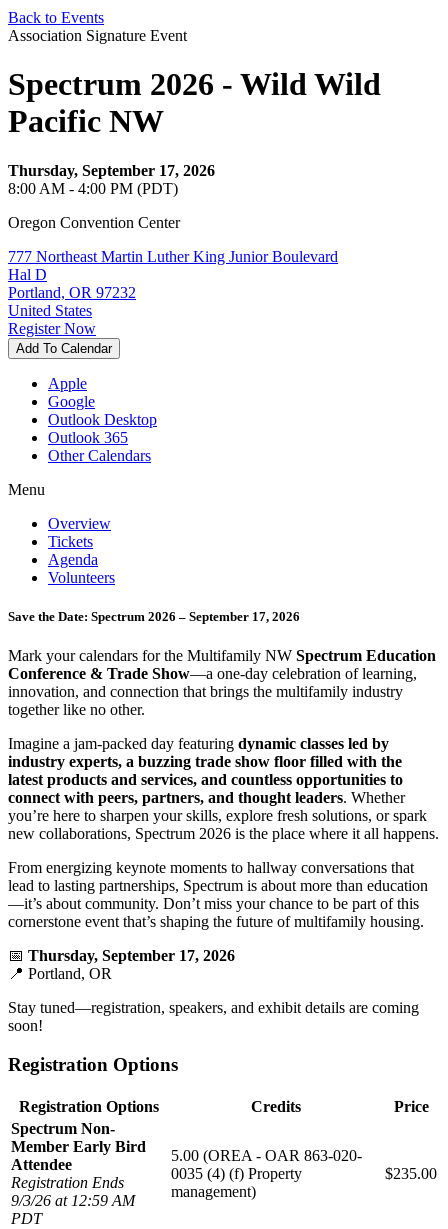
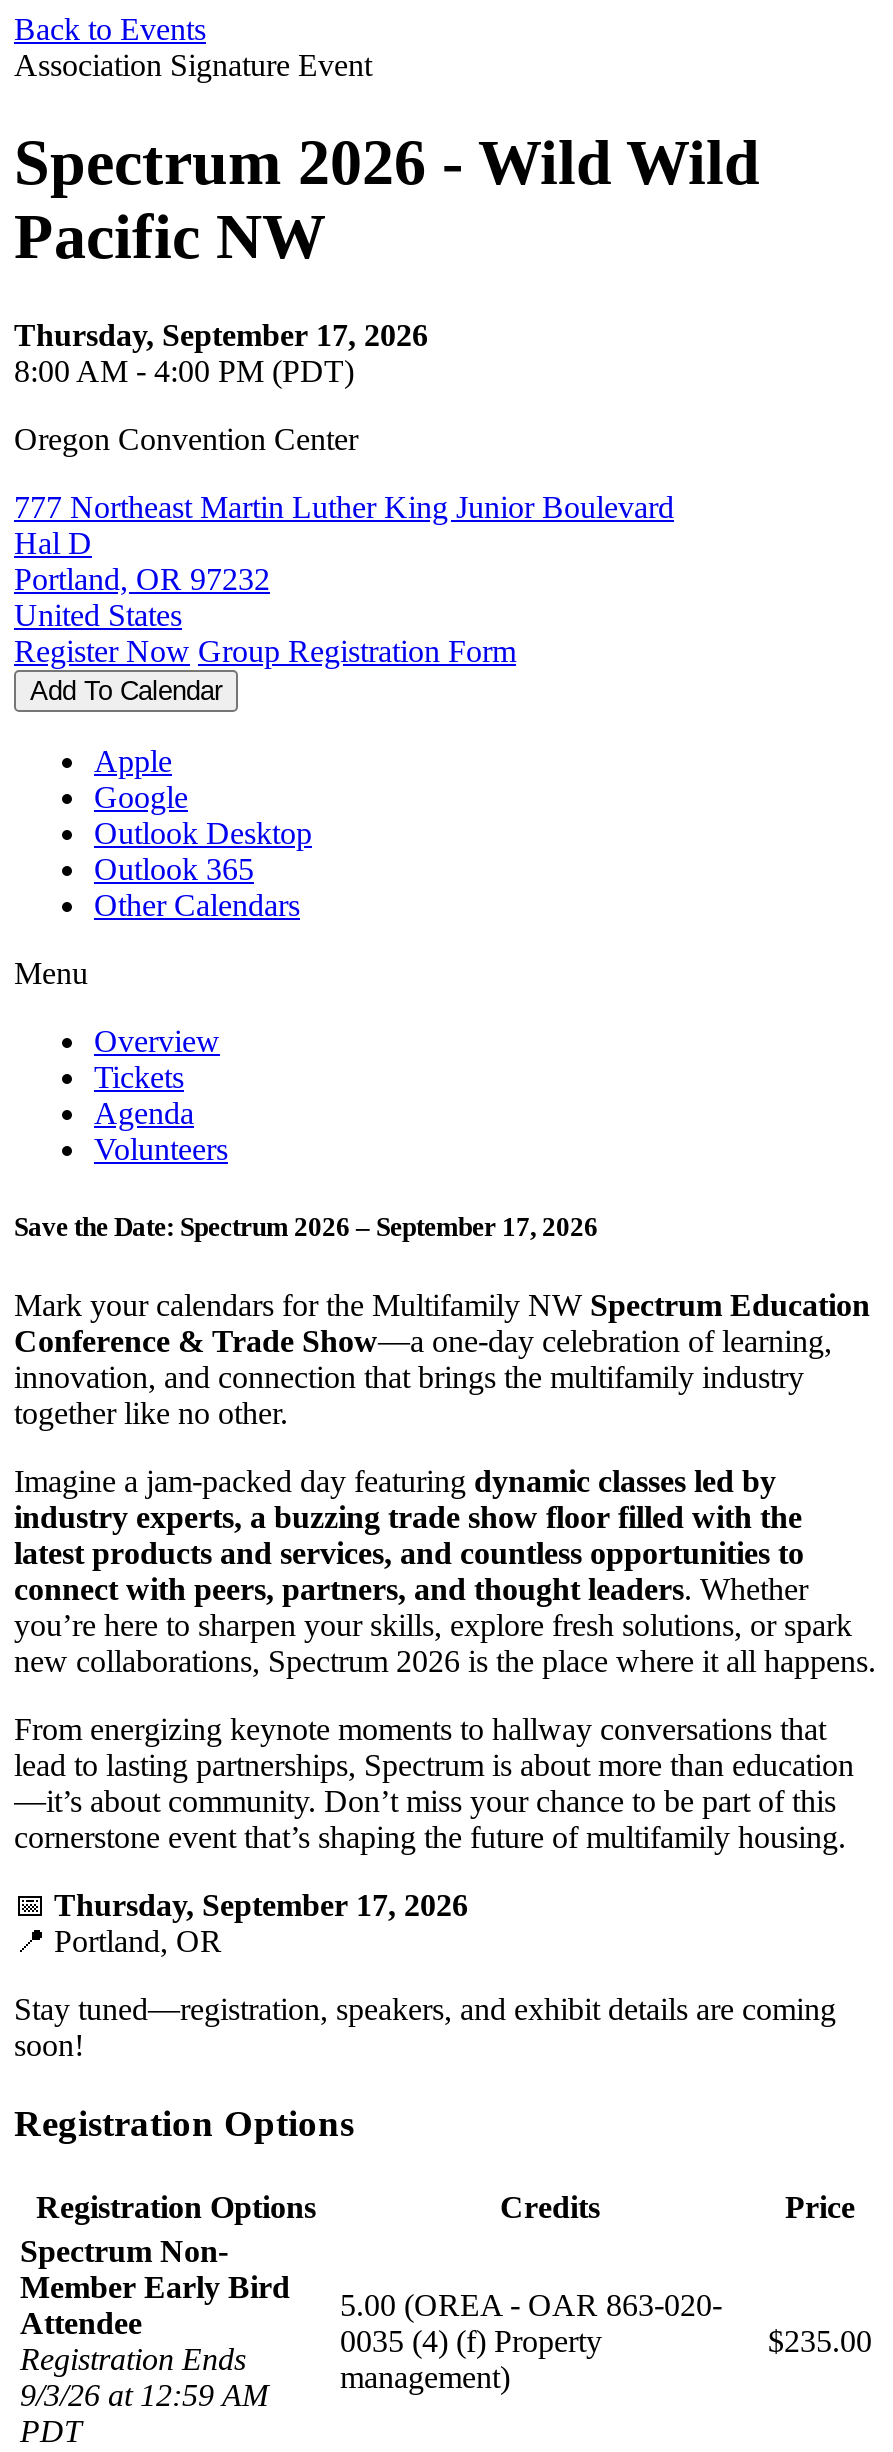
- Register Now
+ Register Now Group Registration Form
